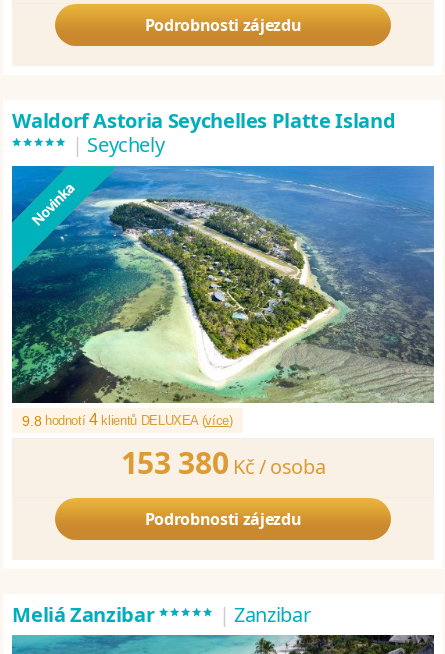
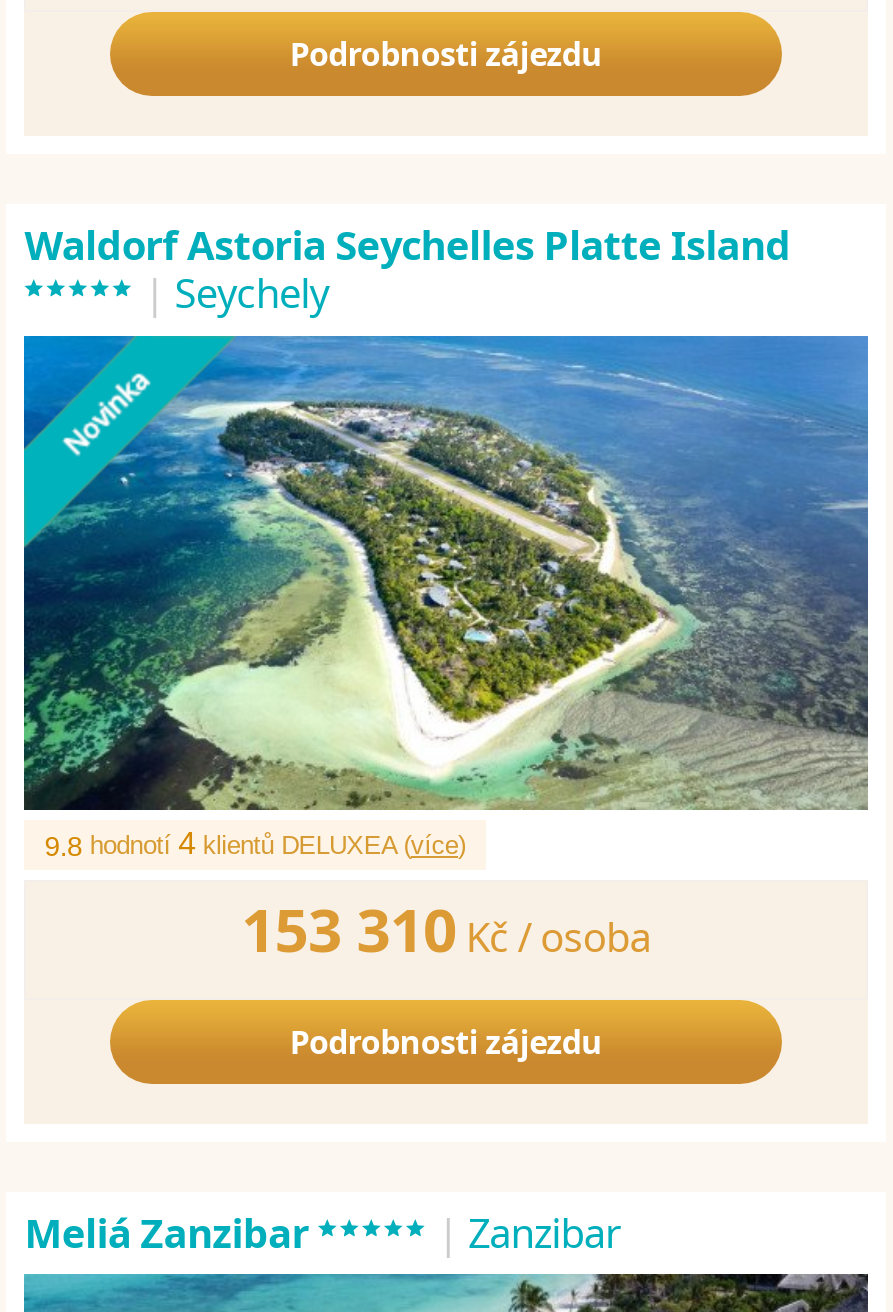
- 153 380 Kč /osoba
+ 153 310 Kč /osoba
